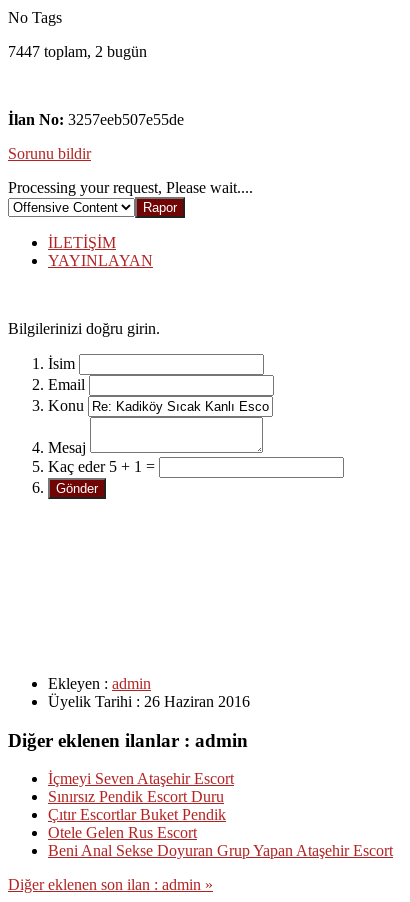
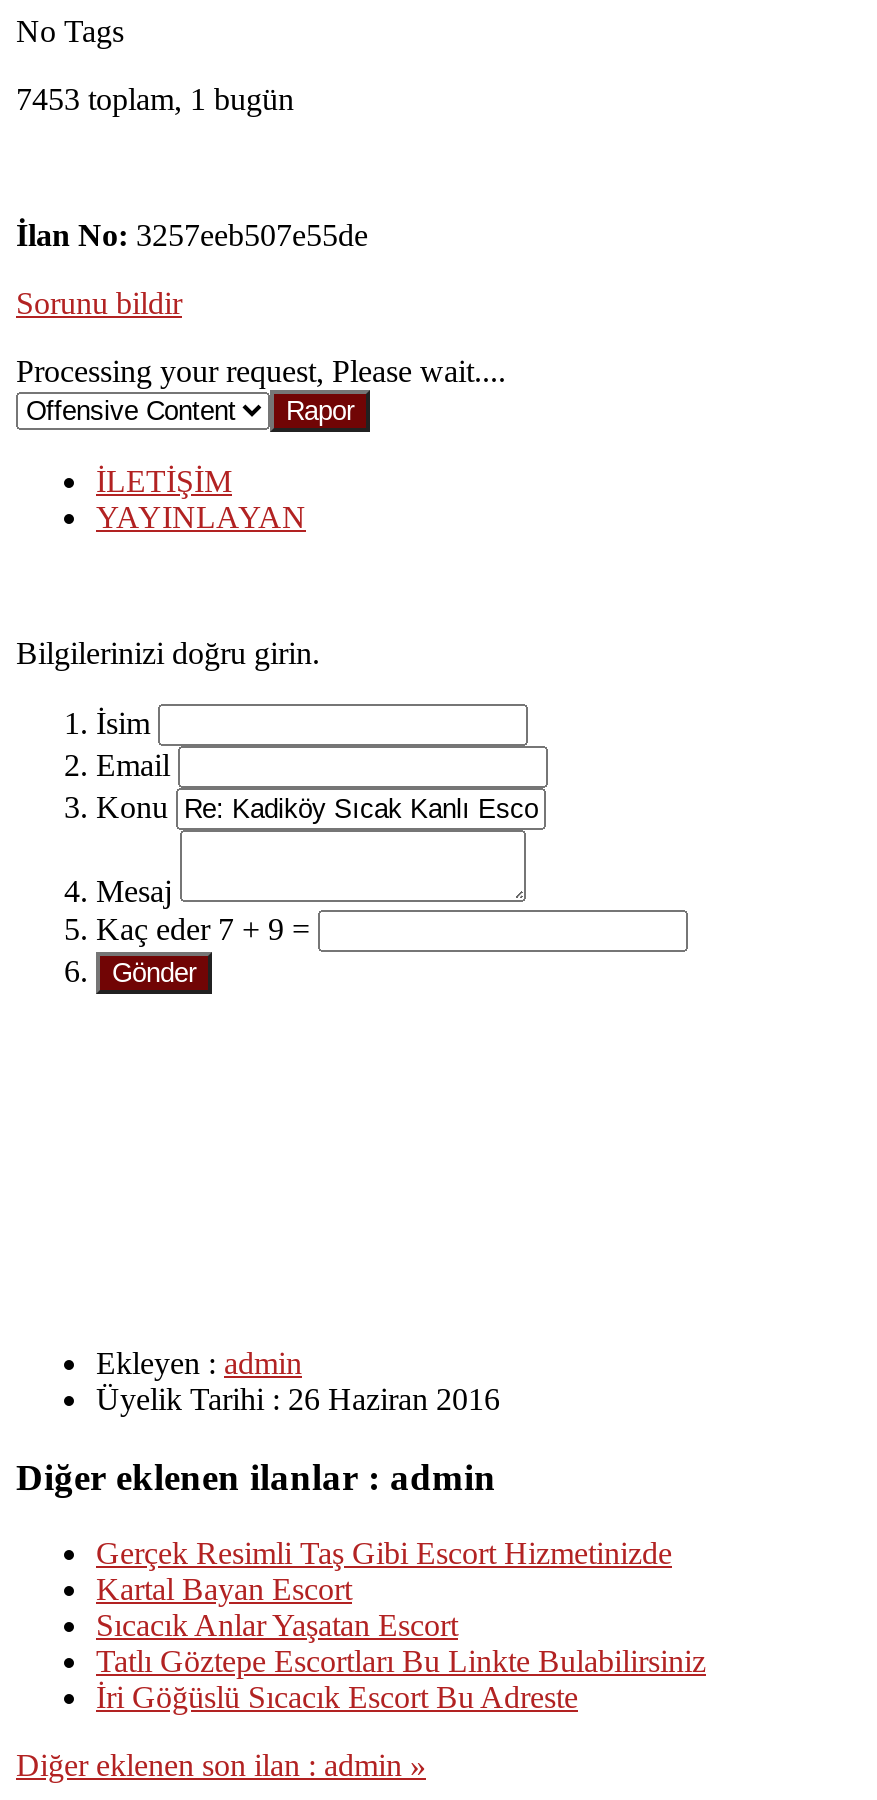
- 7447 toplam, 2 bugün
+ 7453 toplam, 1 bugün

- Kaç eder 5 + 1 =
+ Kaç eder 7 + 9 =

- İçmeyi Seven Ataşehir Escort
- Sınırsız Pendik Escort Duru
- Çıtır Escortlar Buket Pendik
- Otele Gelen Rus Escort
- Beni Anal Sekse Doyuran Grup Yapan Ataşehir Escort
+ Gerçek Resimli Taş Gibi Escort Hizmetinizde
+ Kartal Bayan Escort
+ Sıcacık Anlar Yaşatan Escort
+ Tatlı Göztepe Escortları Bu Linkte Bulabilirsiniz
+ İri Göğüslü Sıcacık Escort Bu Adreste
